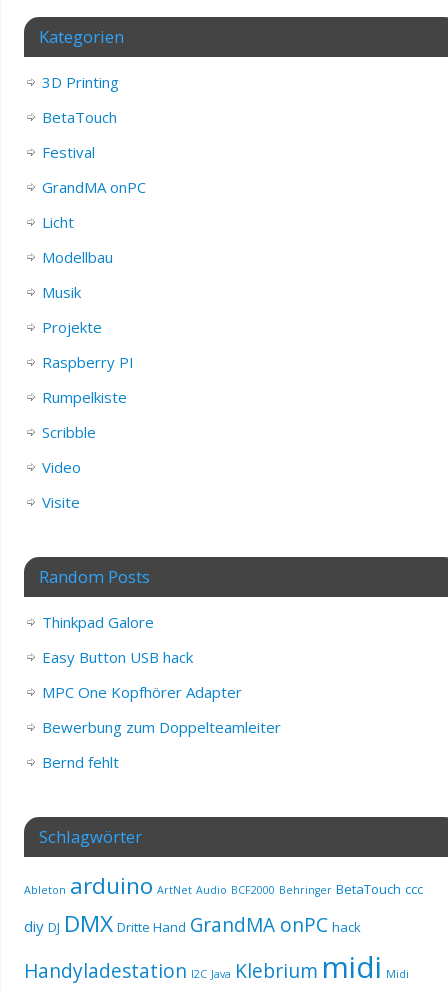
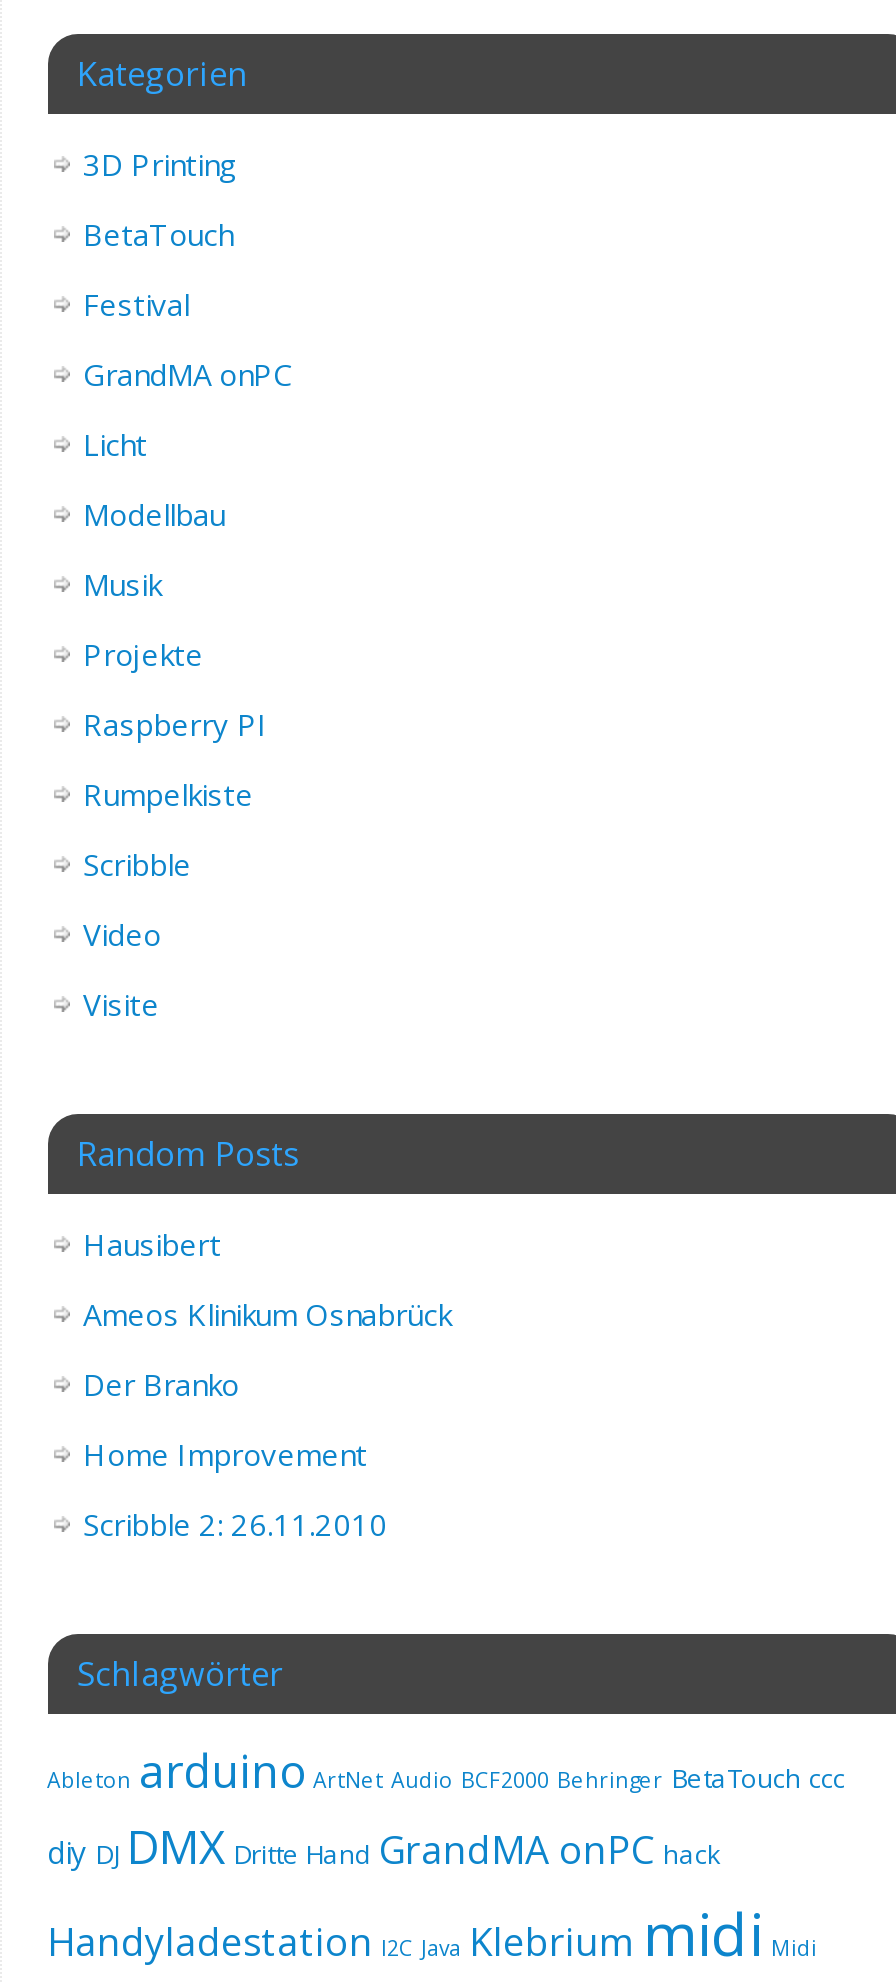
- Thinkpad Galore
+ Hausibert

- Easy Button USB hack
+ Ameos Klinikum Osnabrück

- MPC One Kopfhörer Adapter
+ Der Branko

- Bewerbung zum Doppelteamleiter
+ Home Improvement

- Bernd fehlt
+ Scribble 2: 26.11.2010
